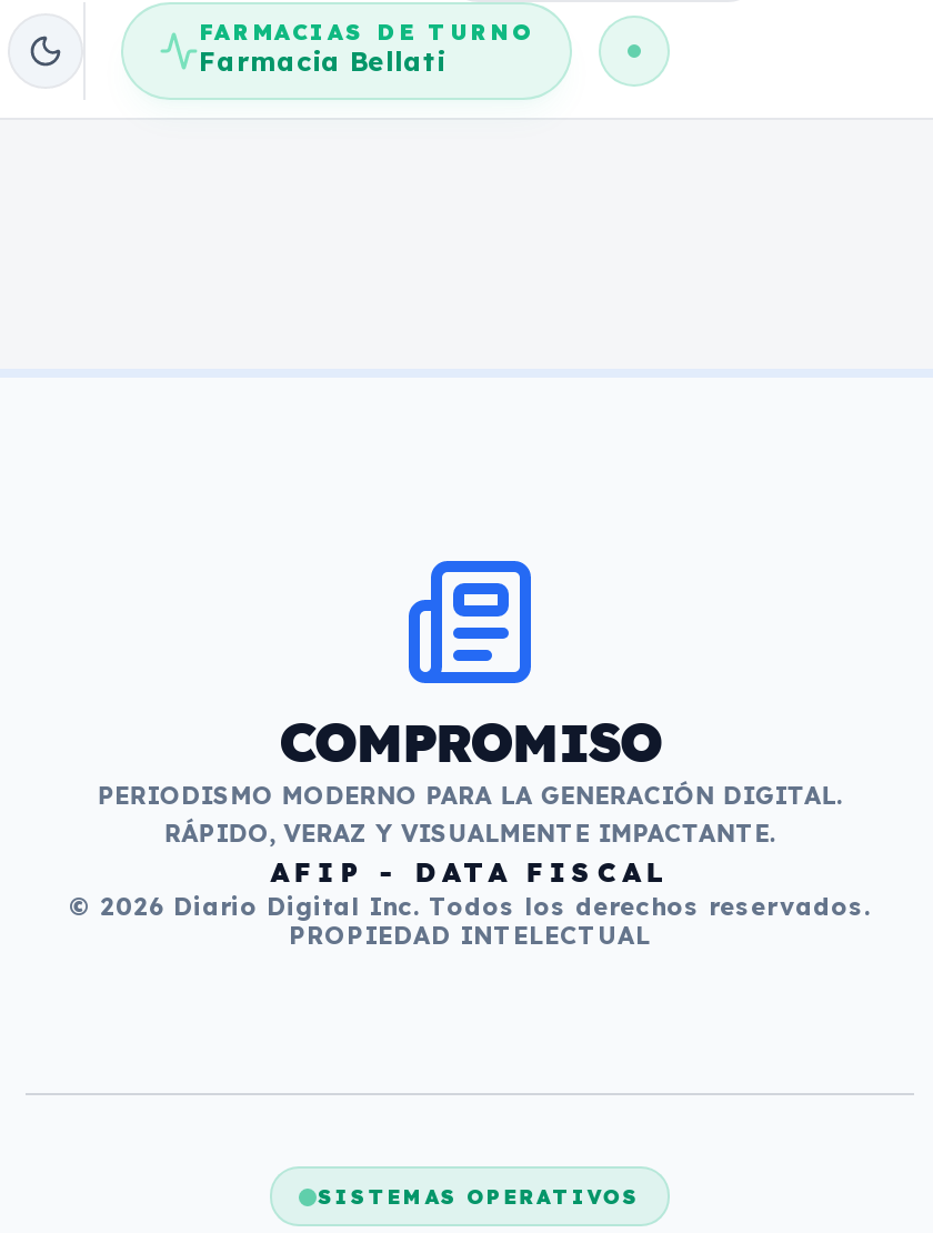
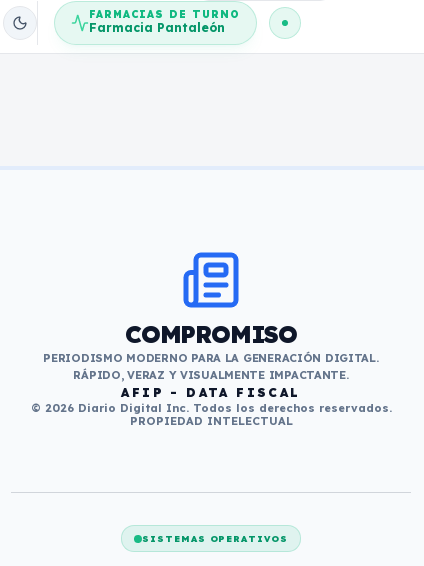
- Farmacia Bellati
+ Farmacia Pantaleón
